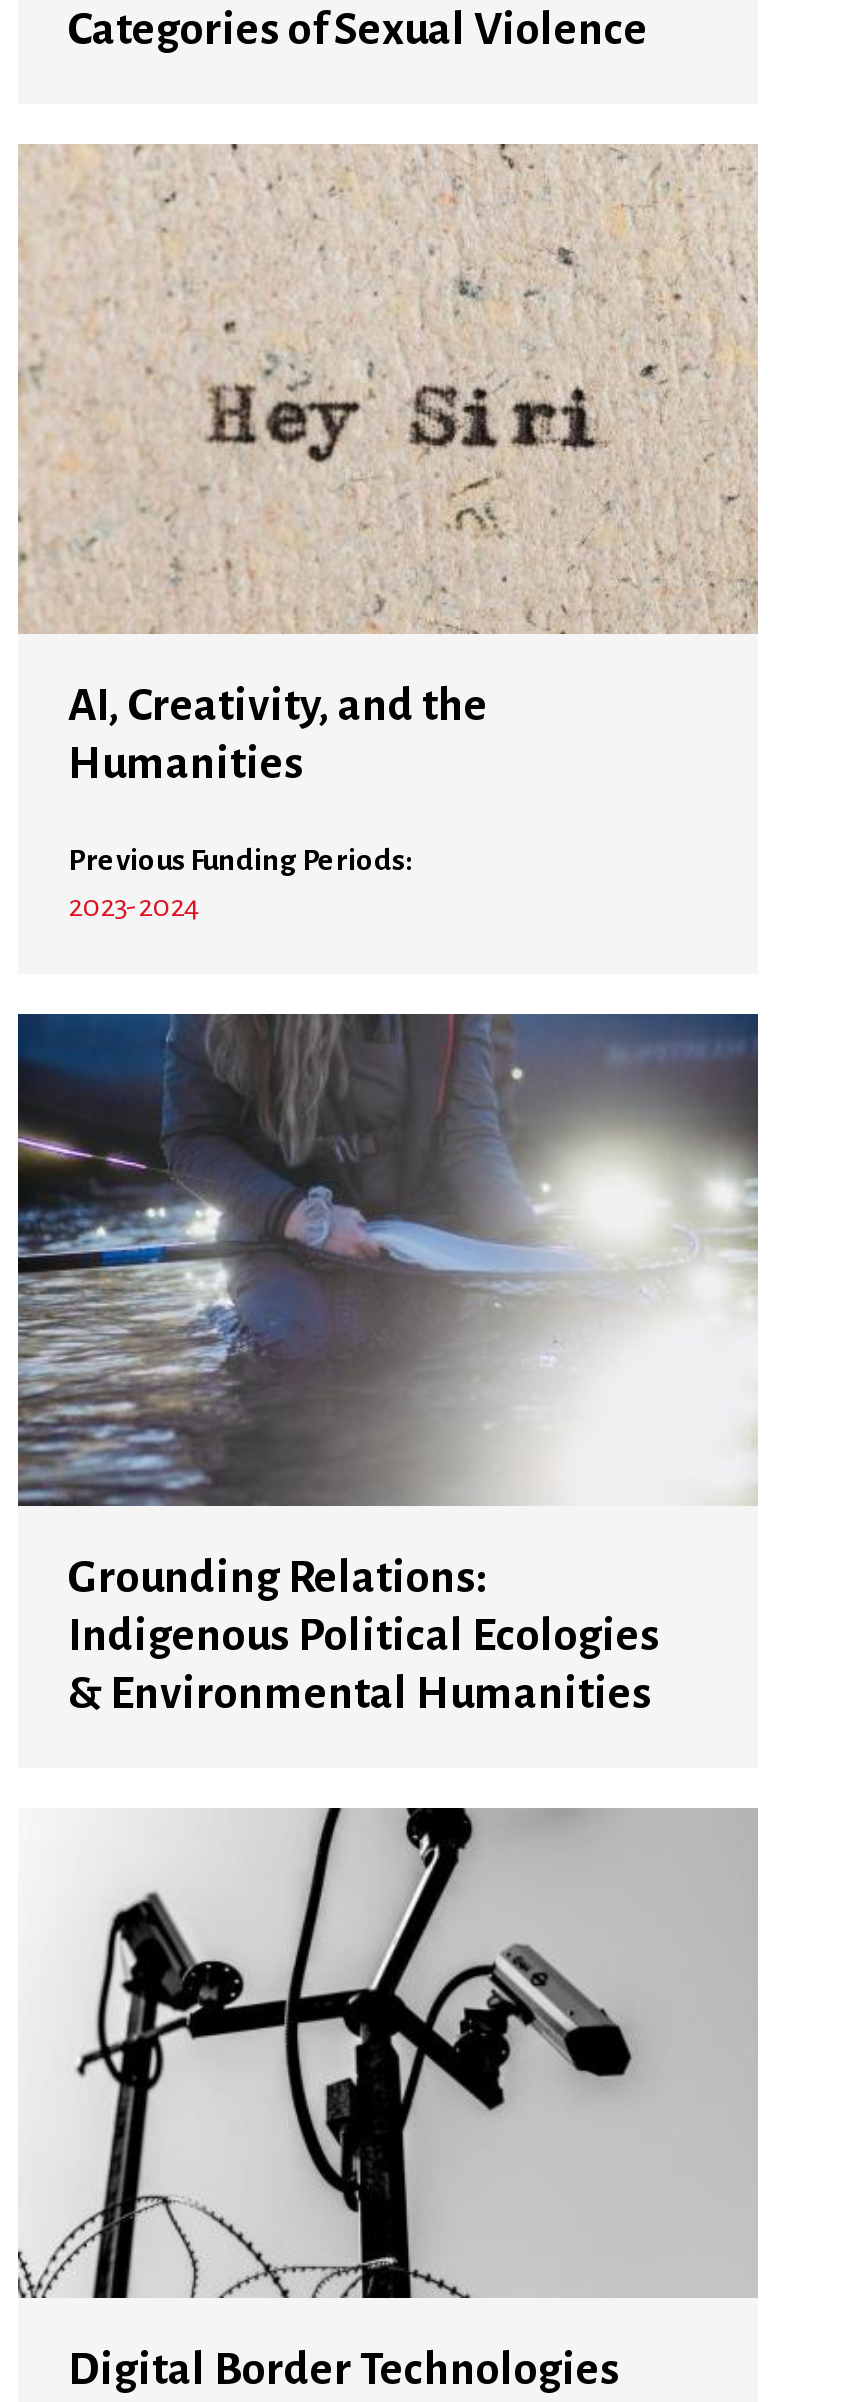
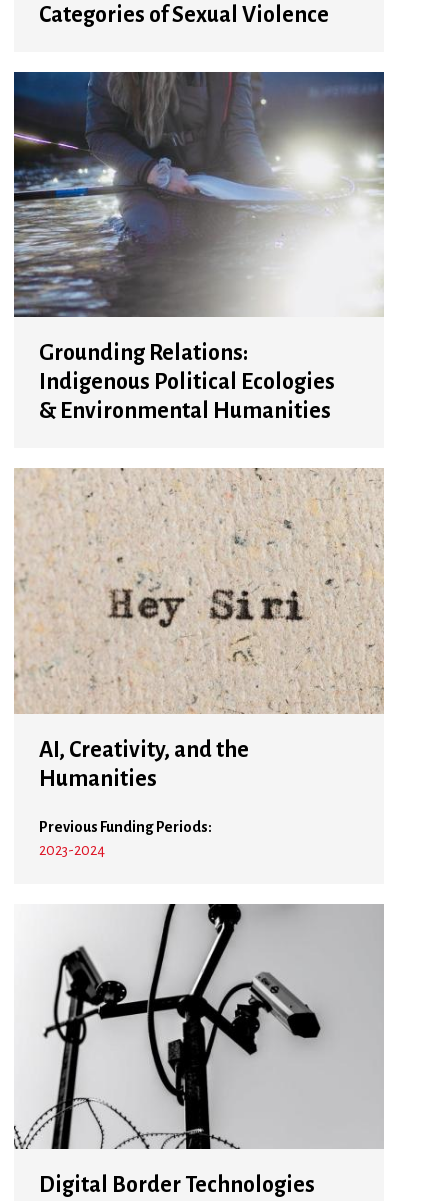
moved down: [image] | AI, Creativity, and the | Humanities | Previous Funding Periods: | 2023-2024

moved up: [image] | Grounding Relations: | Indigenous Political Ecologies | & Environmental Humanities
